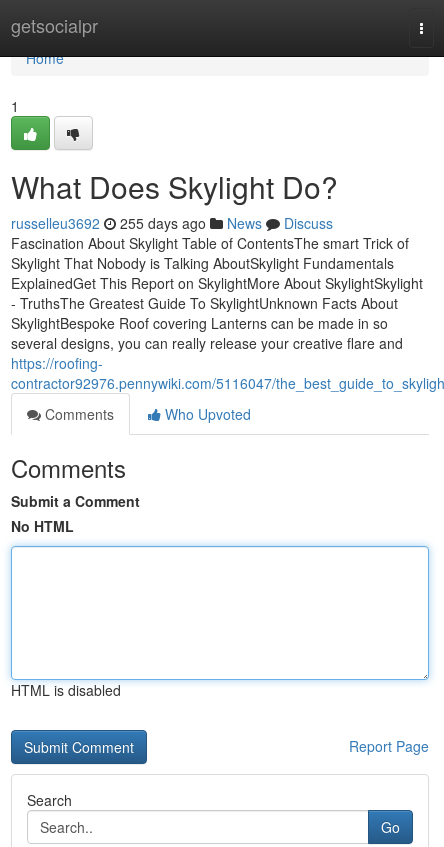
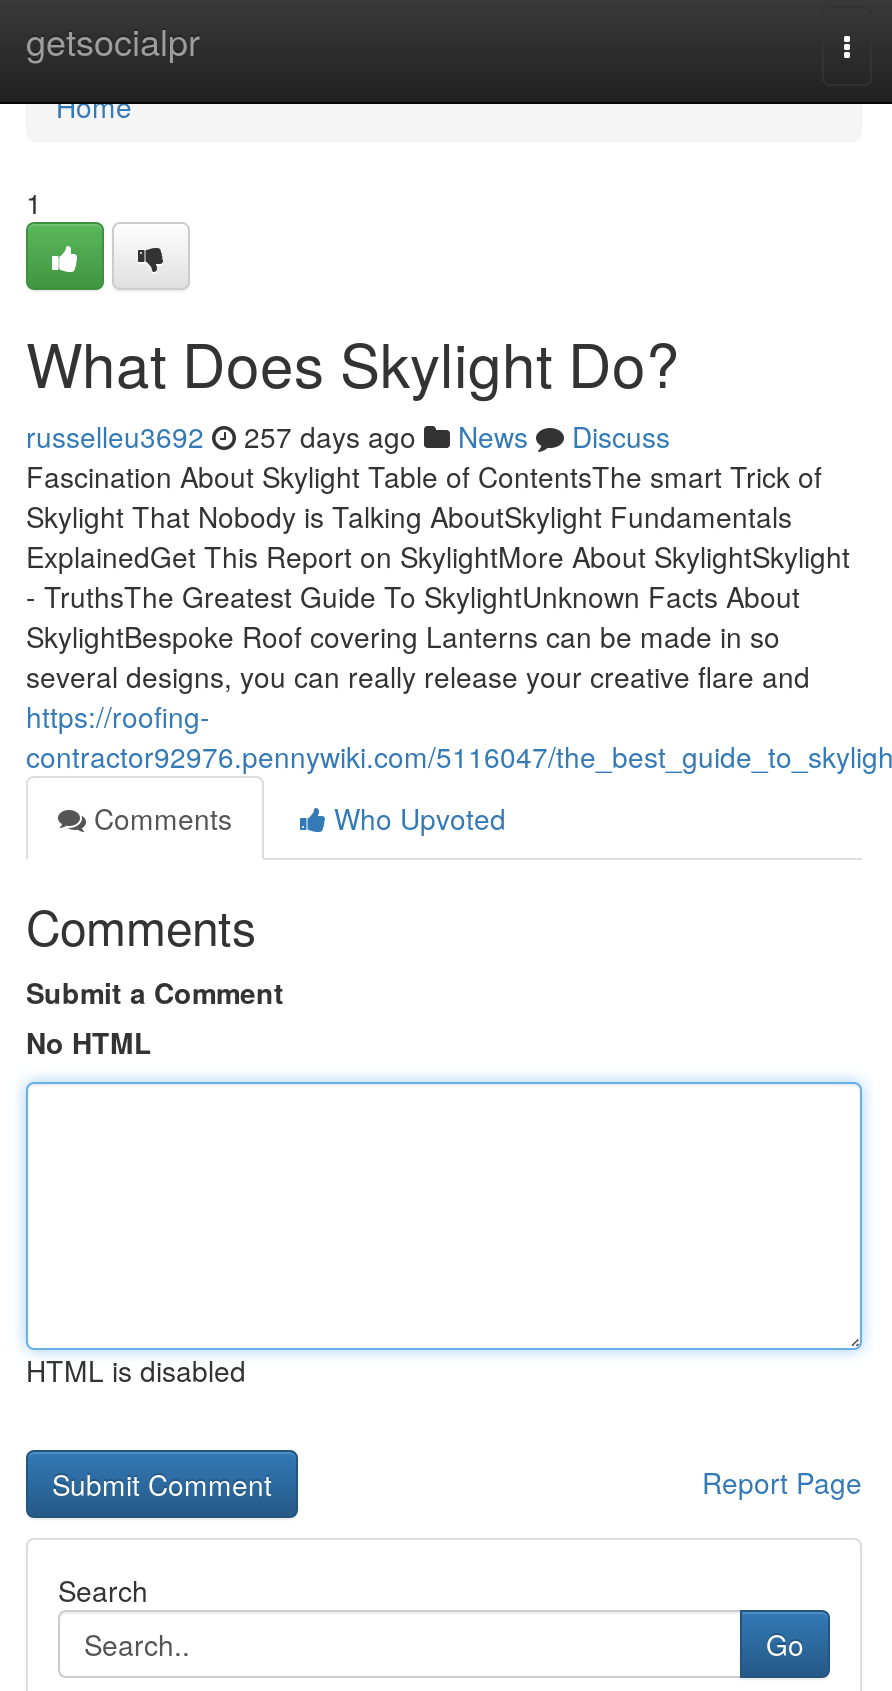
- russelleu3692 255 days ago News Discuss
+ russelleu3692 257 days ago News Discuss
